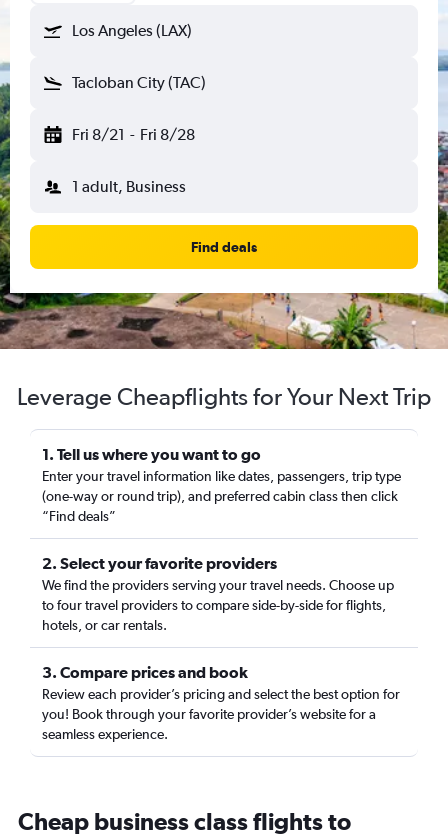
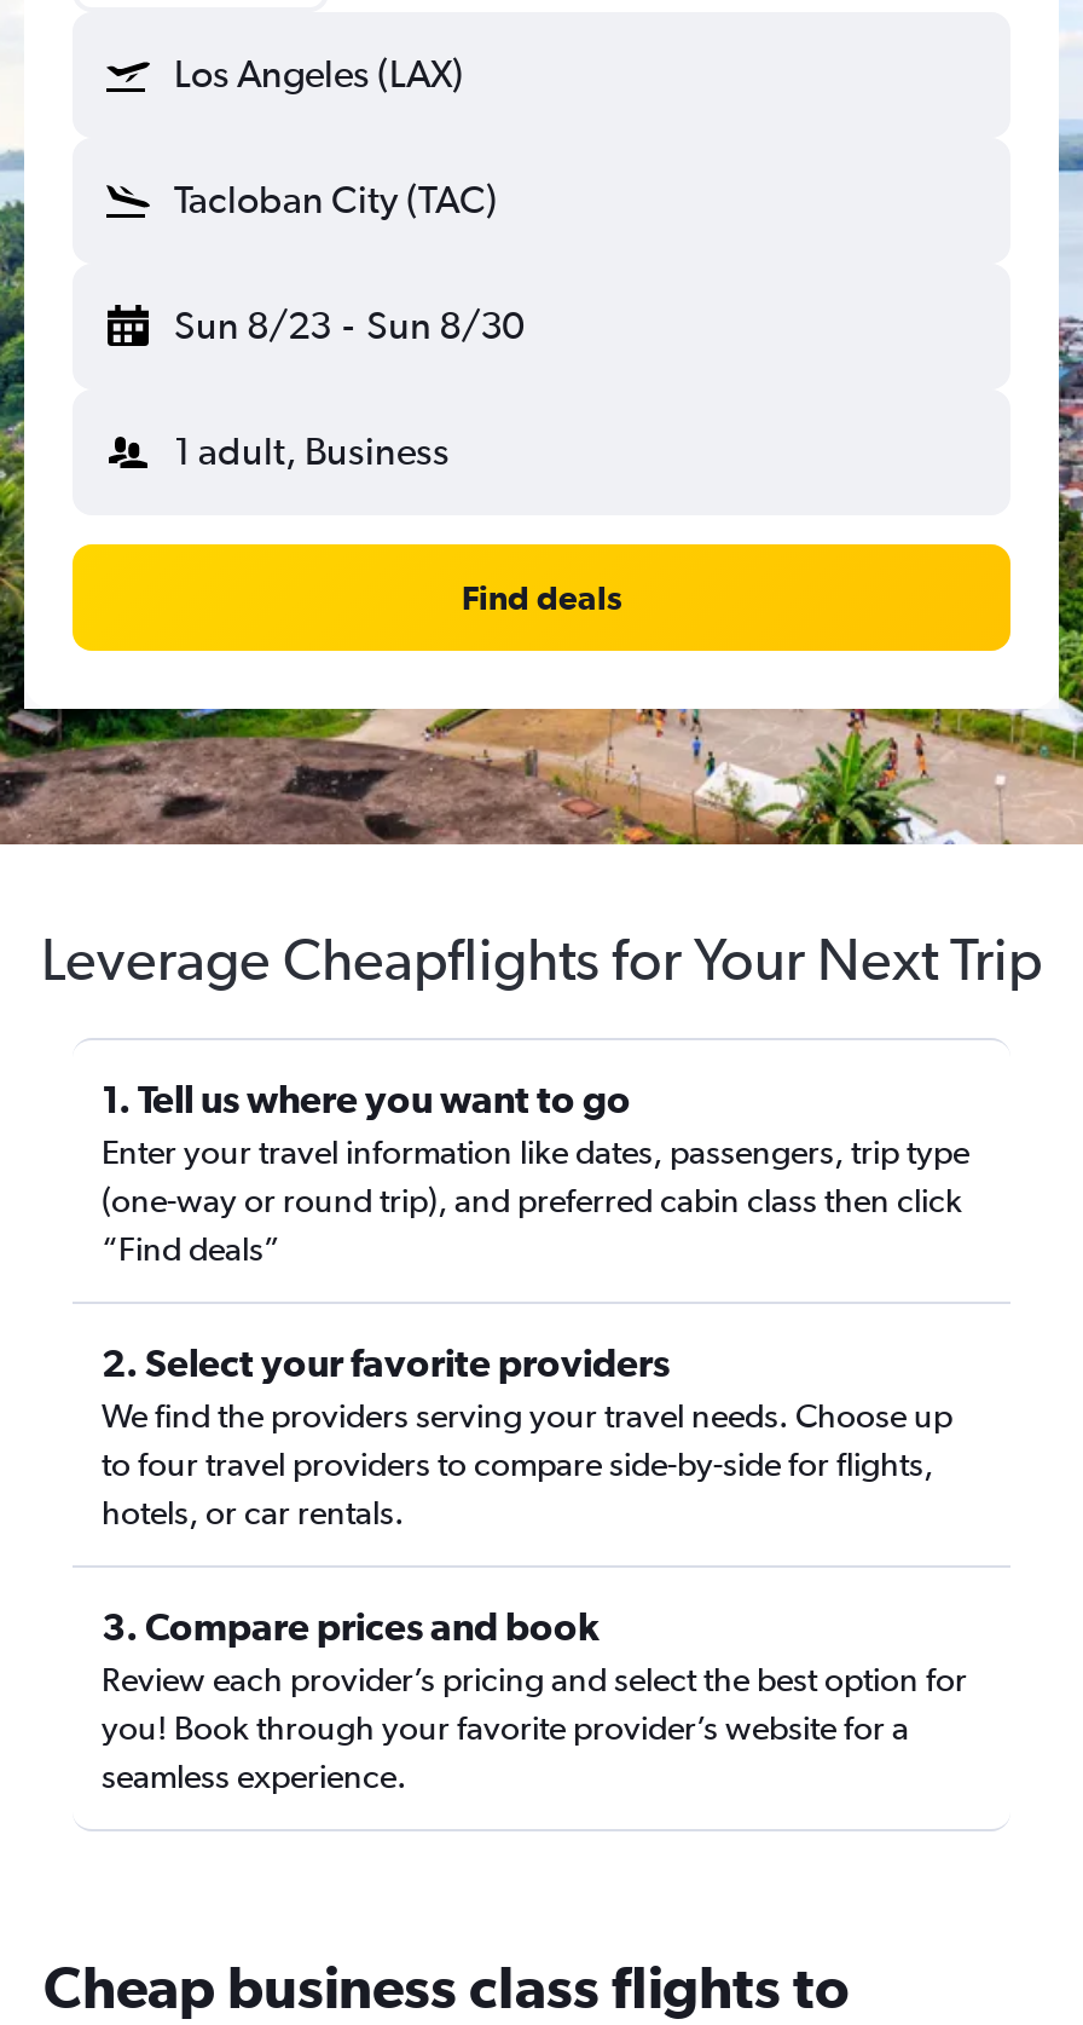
- Fri 8/21 - Fri 8/28
+ Sun 8/23 - Sun 8/30
